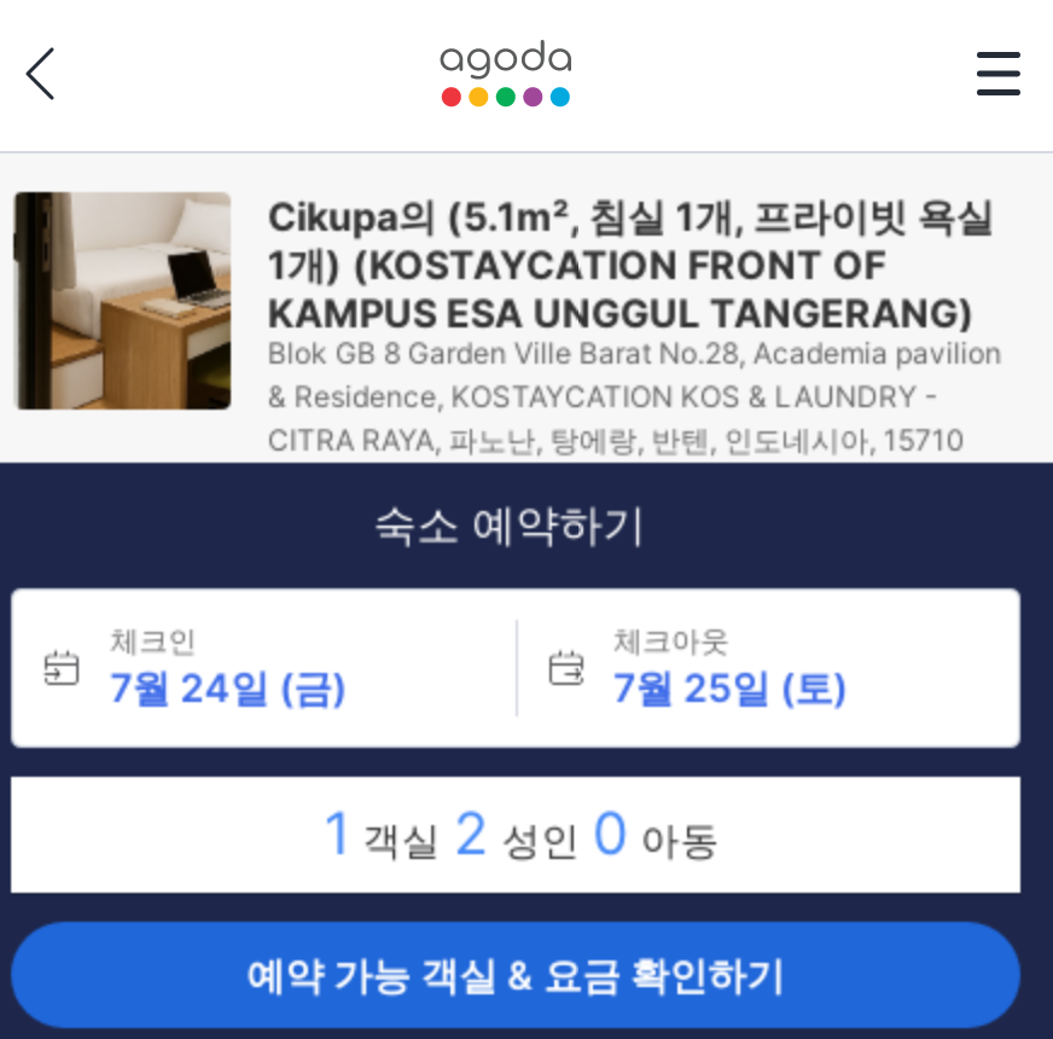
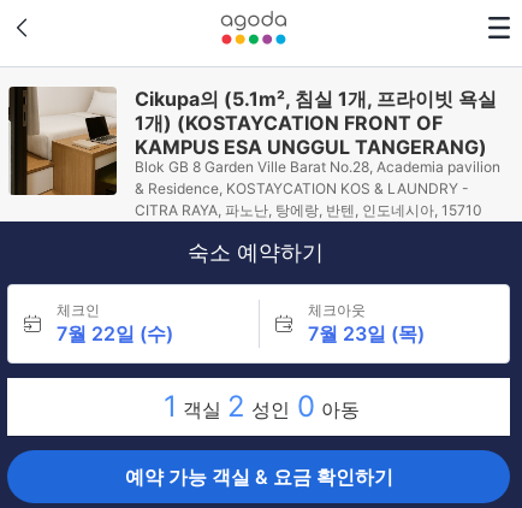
- 7월 24일 (금)
+ 7월 22일 (수)

- 7월 25일 (토)
+ 7월 23일 (목)
